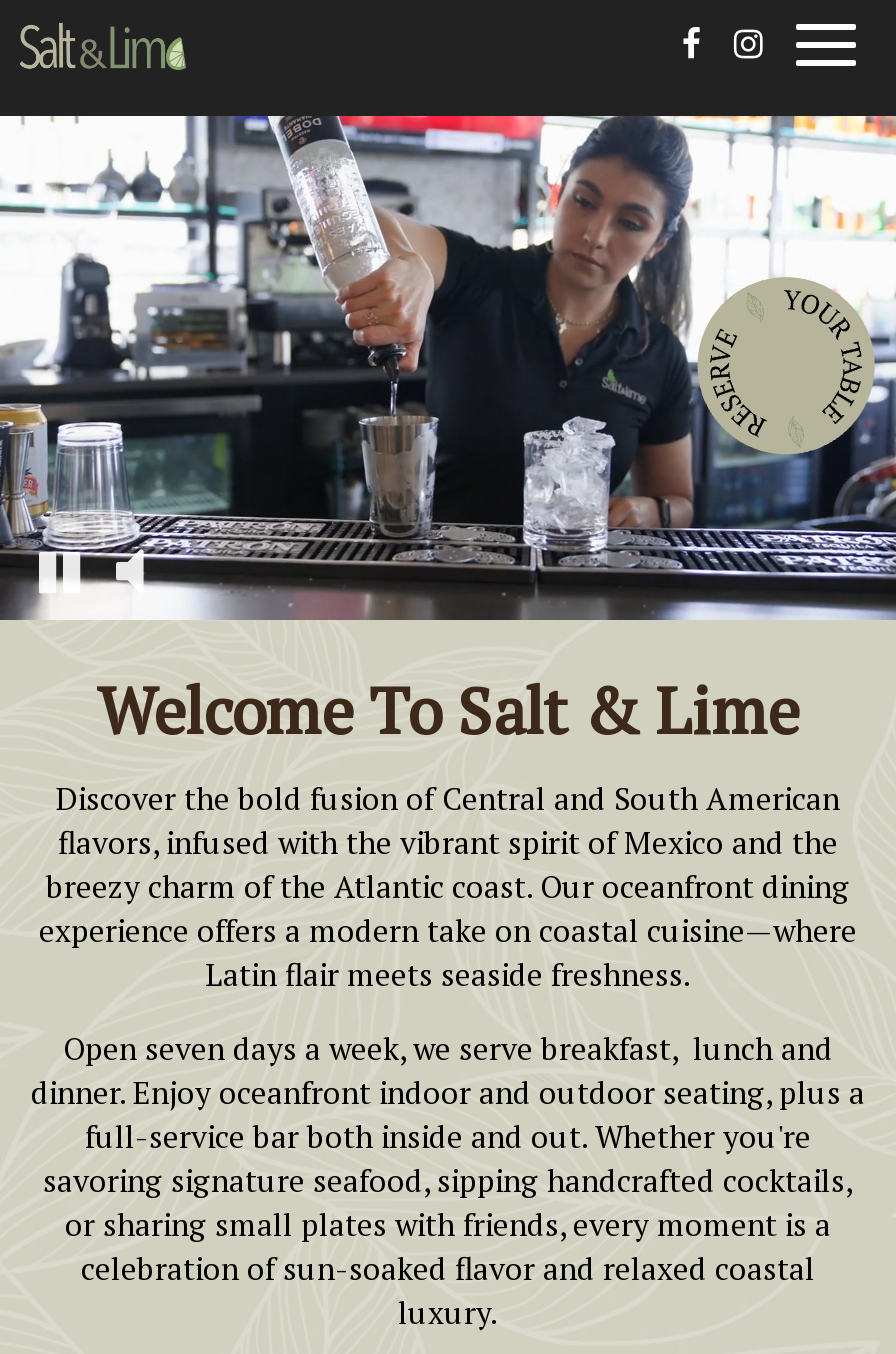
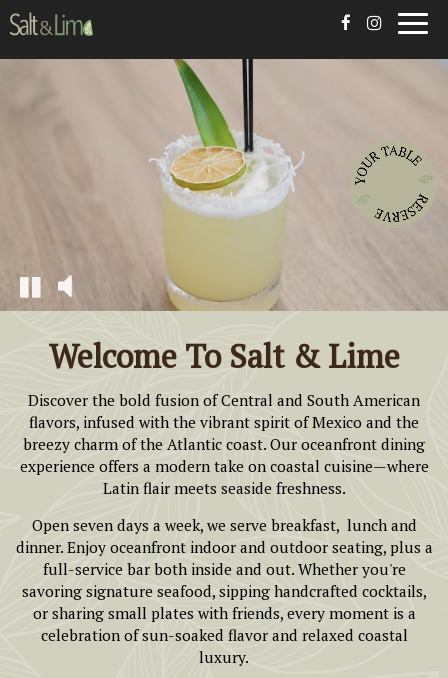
- [image]
+ [image]
